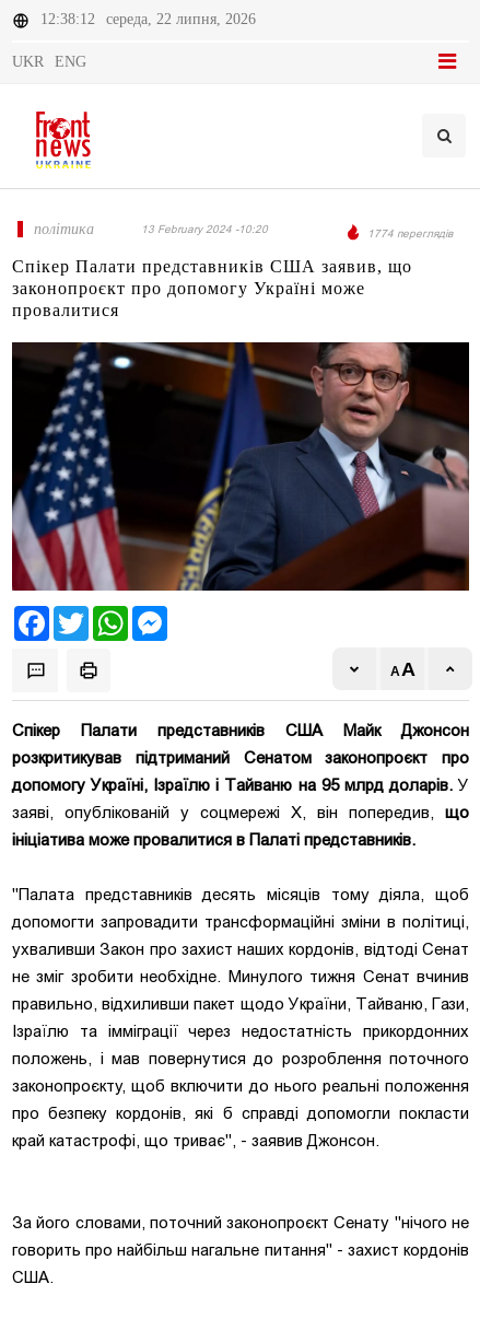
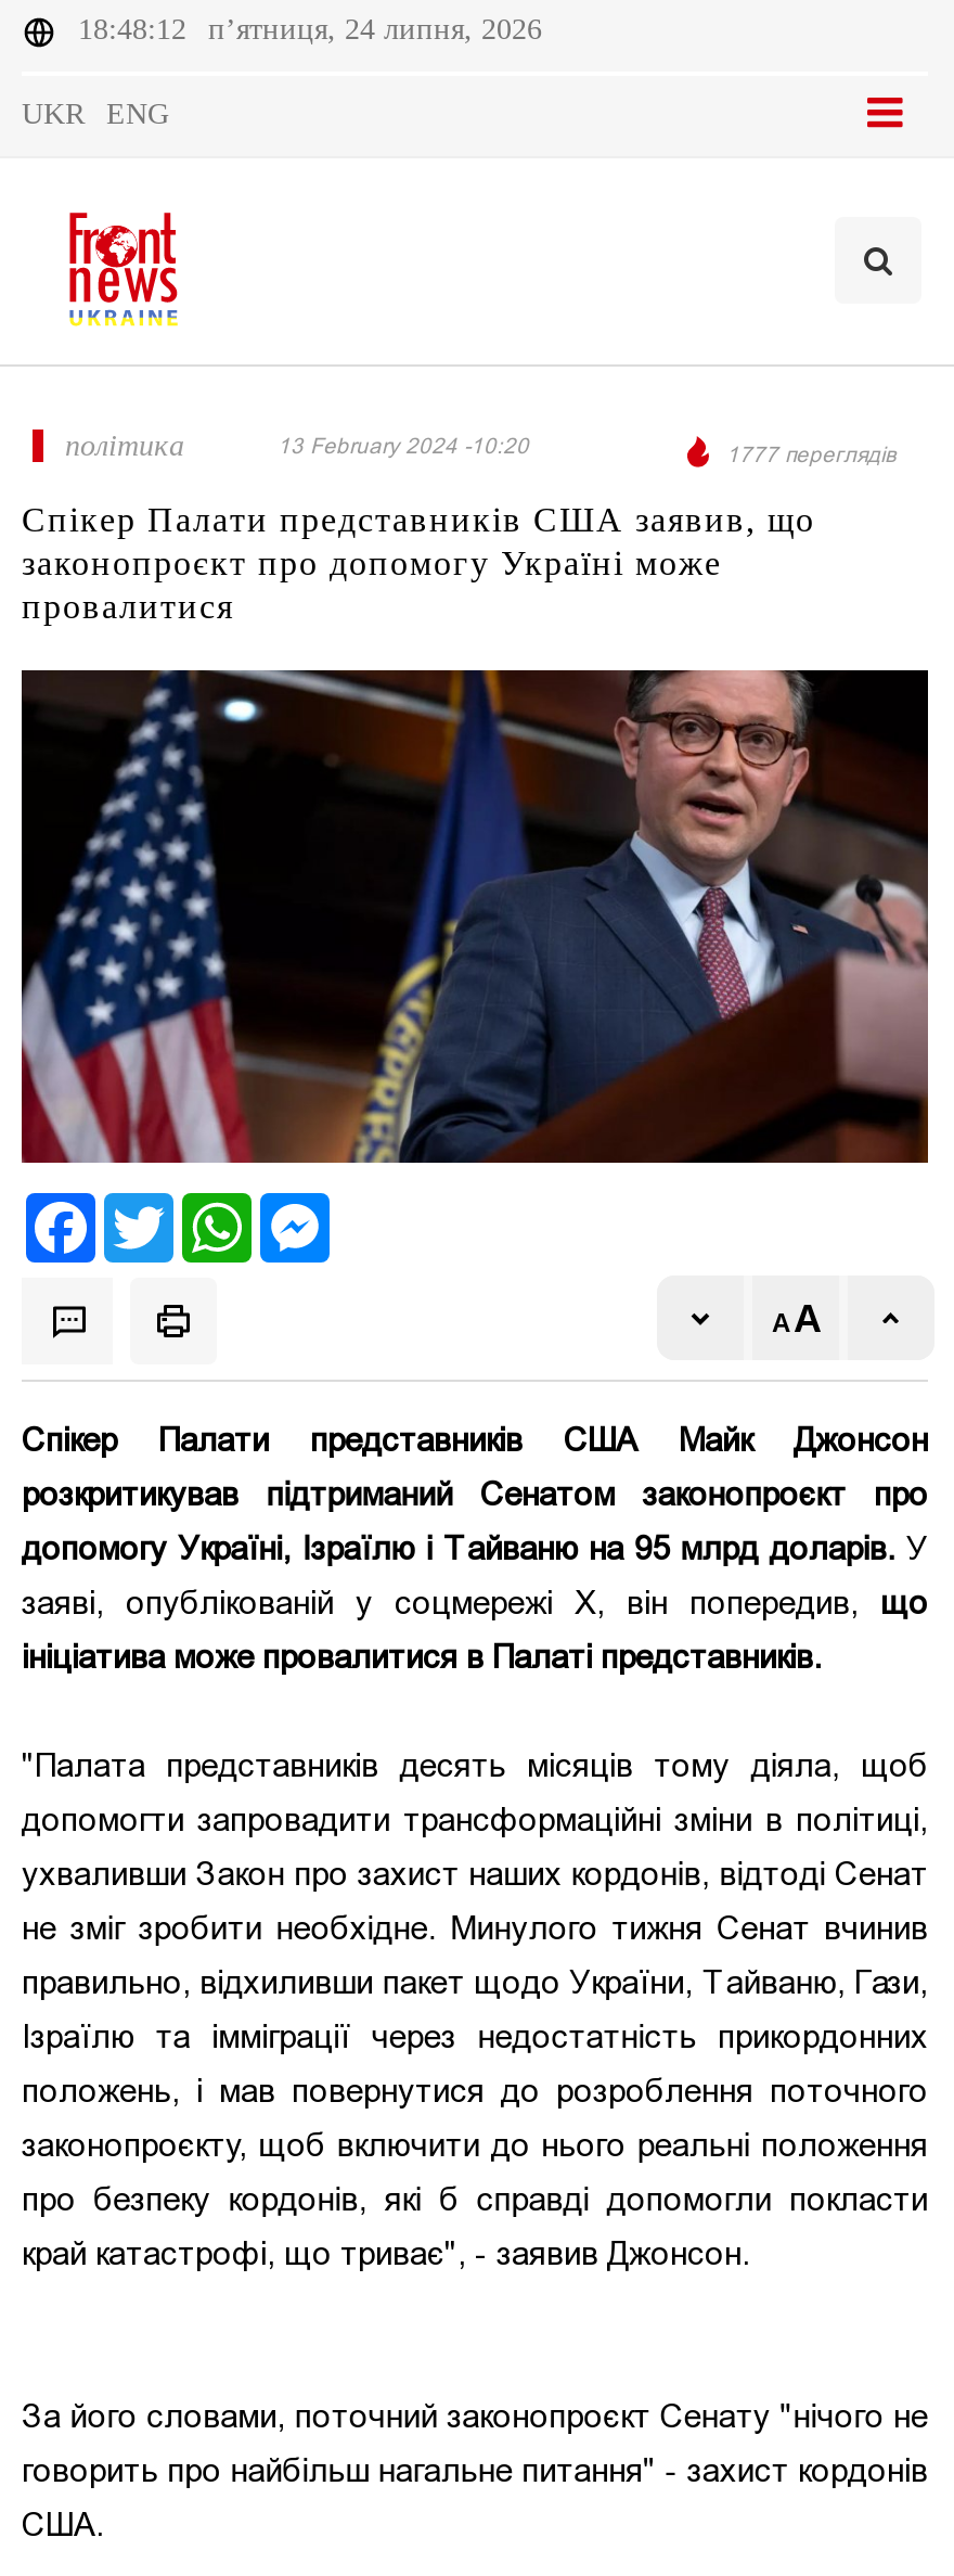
- 12:38:12
+ 18:48:12

- середа, 22 липня, 2026
+ п’ятниця, 24 липня, 2026

- 1774 переглядів
+ 1777 переглядів
